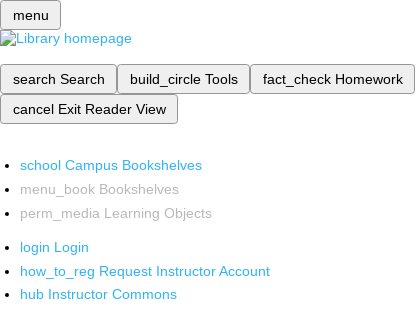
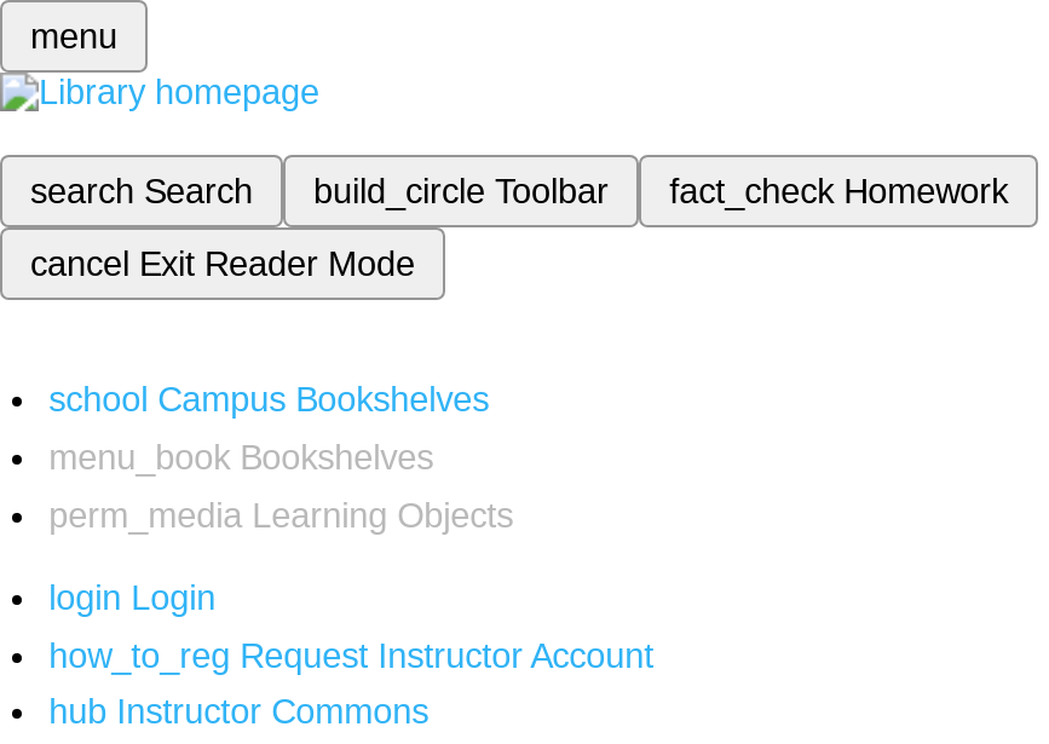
- build_circle Tools
+ build_circle Toolbar

- cancel Exit Reader View
+ cancel Exit Reader Mode
